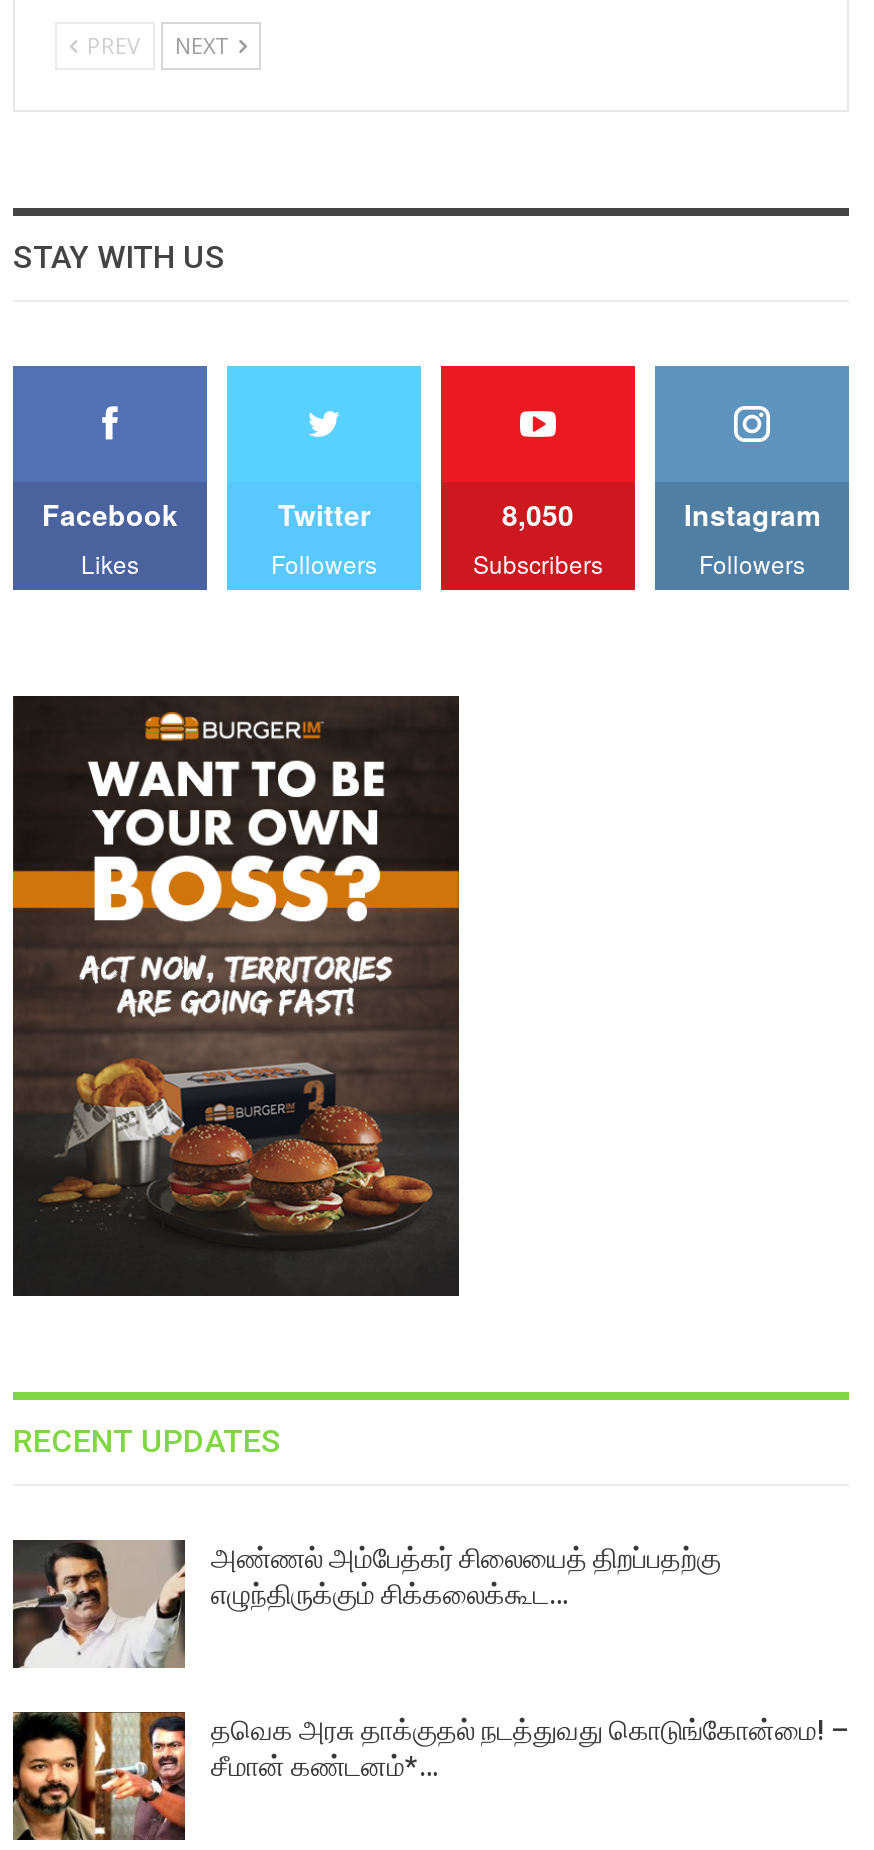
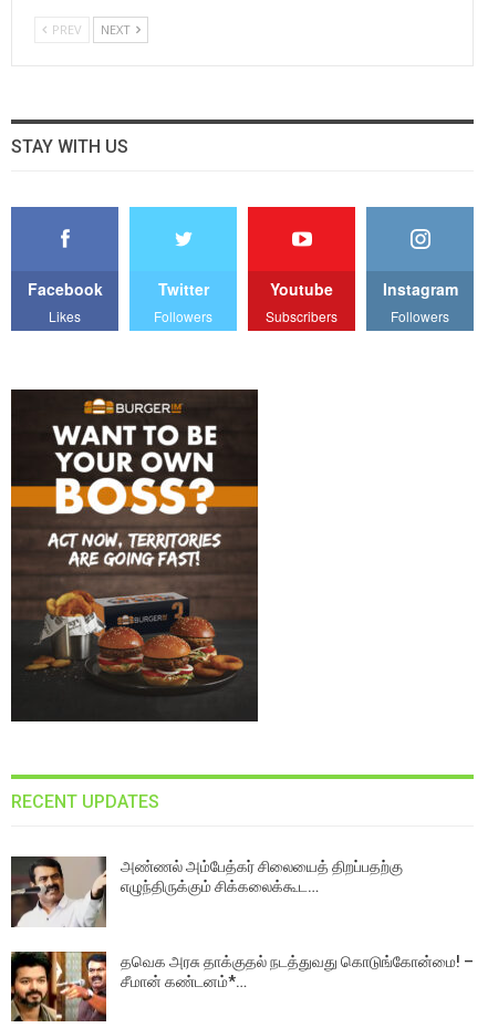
- 8,050
+ Youtube
